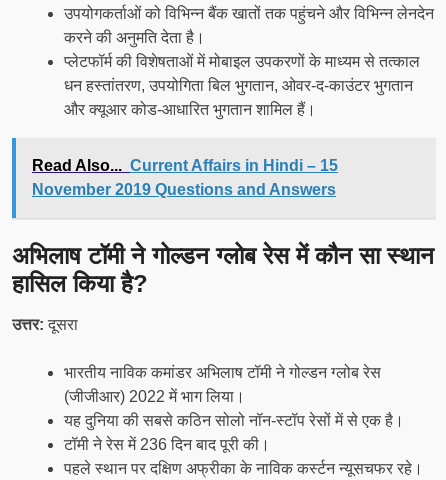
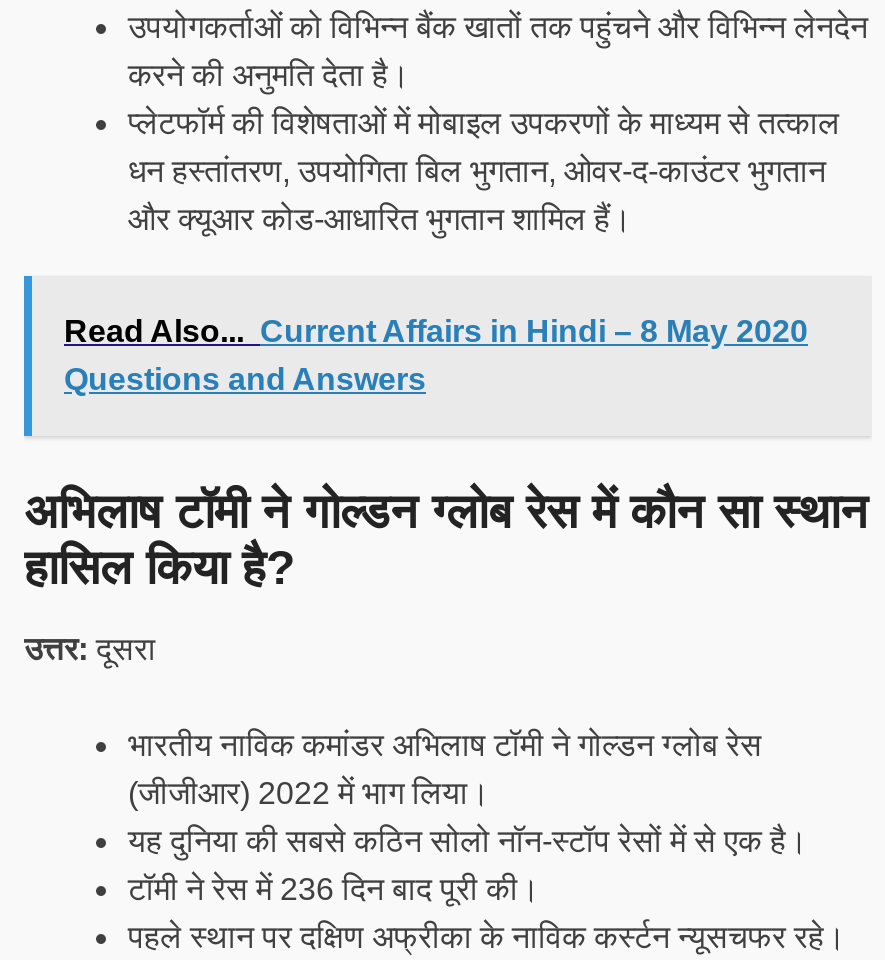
- Read Also... Current Affairs in Hindi – 15
- November 2019 Questions and Answers
+ Read Also... Current Affairs in Hindi – 8 May 2020
+ Questions and Answers
